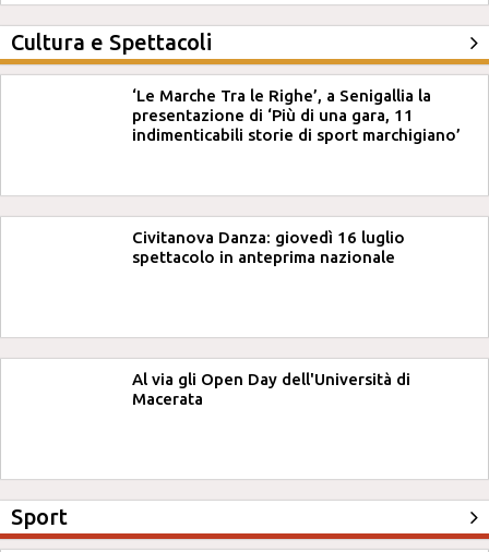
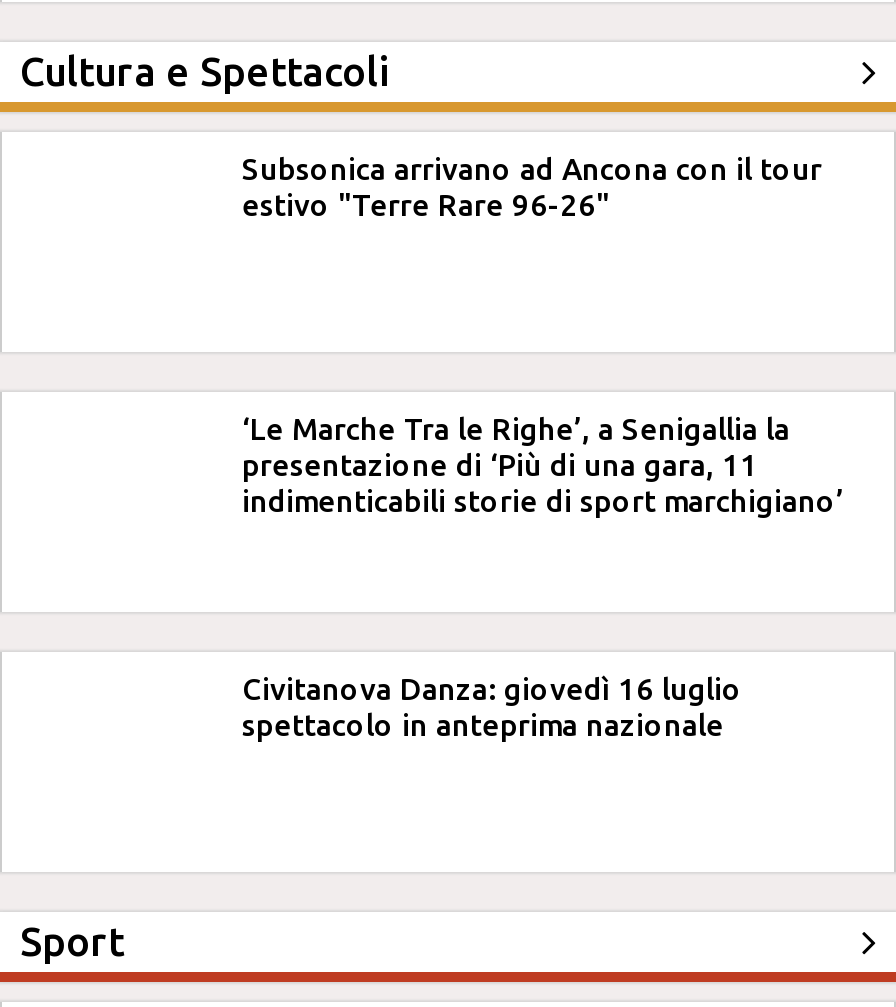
+ Subsonica arrivano ad Ancona con il tour
+ estivo "Terre Rare 96-26"

moved down: ‘Le Marche Tra le Righe’, a Senigallia la | presentazione di ‘Più di una gara, 11 | indimenticabili storie di sport marchigiano’ | Civitanova Danza: giovedì 16 luglio | spettacolo in anteprima nazionale

- Al via gli Open Day dell'Università di
- Macerata
